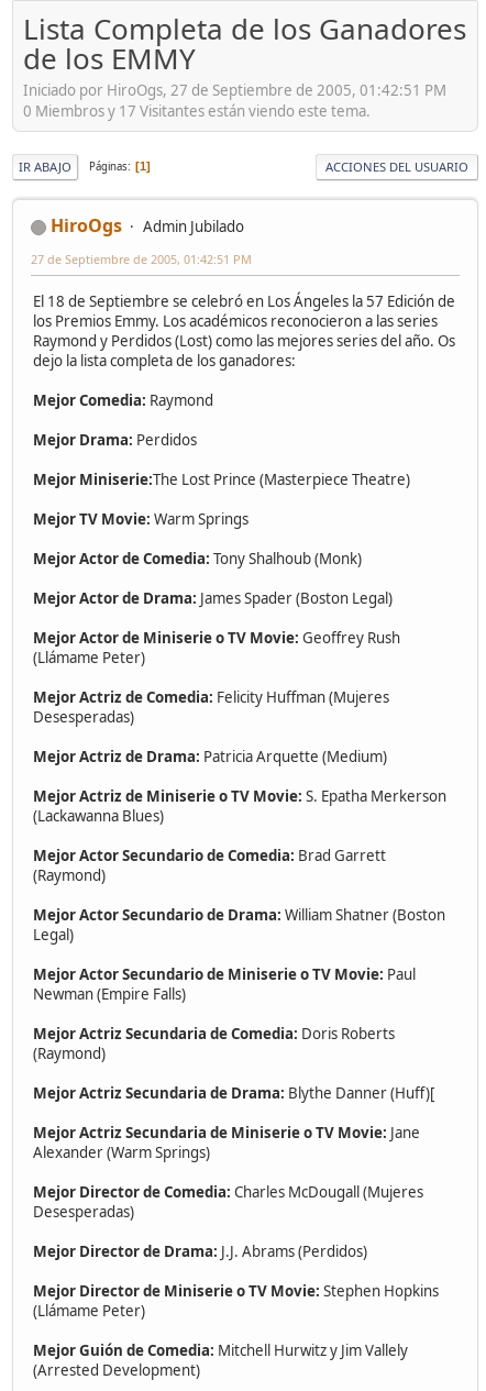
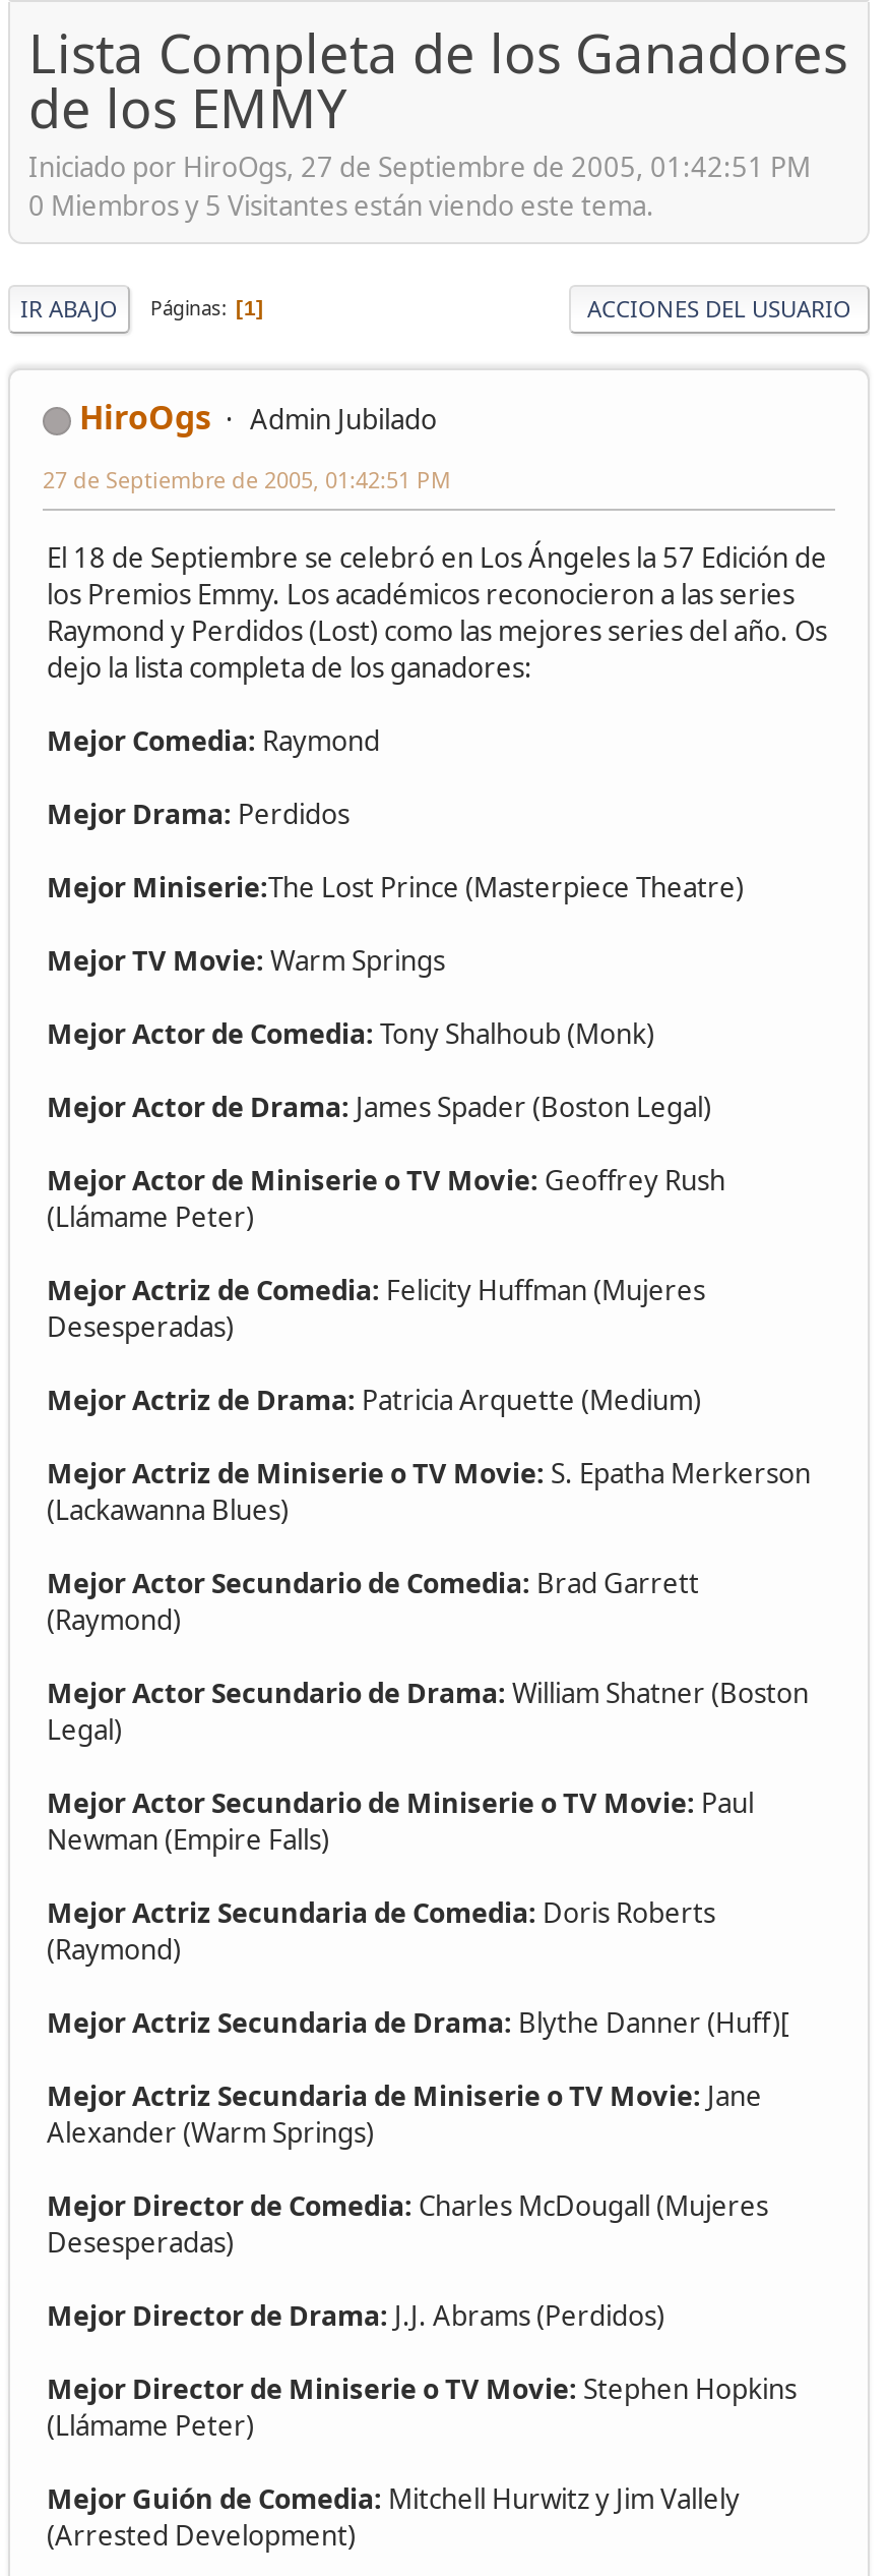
- 0 Miembros y 17 Visitantes están viendo este tema.
+ 0 Miembros y 5 Visitantes están viendo este tema.
